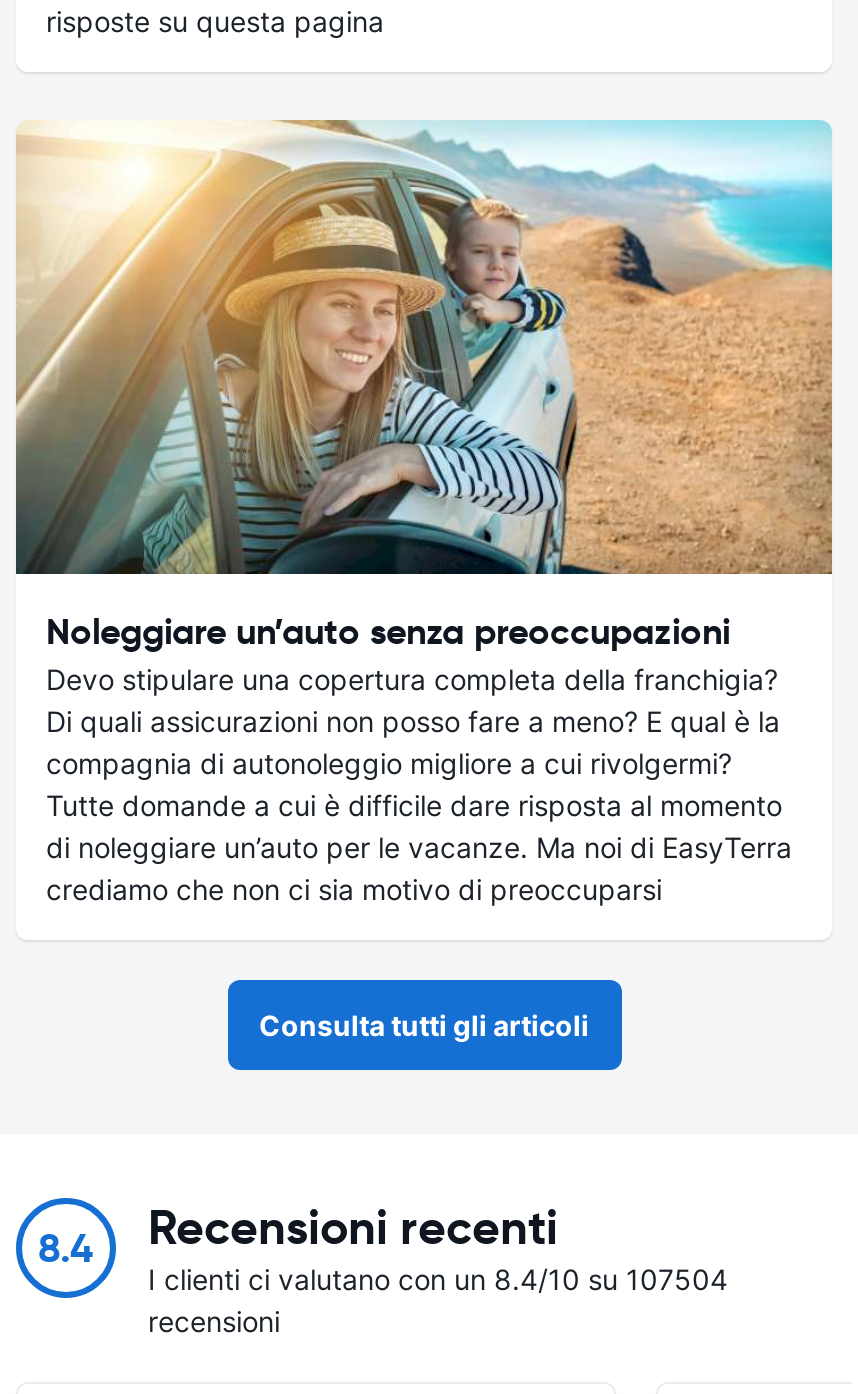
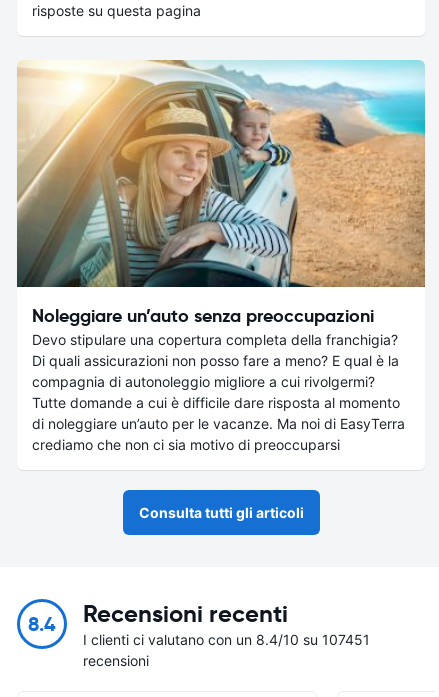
- I clienti ci valutano con un 8.4/10 su 107504
+ I clienti ci valutano con un 8.4/10 su 107451
